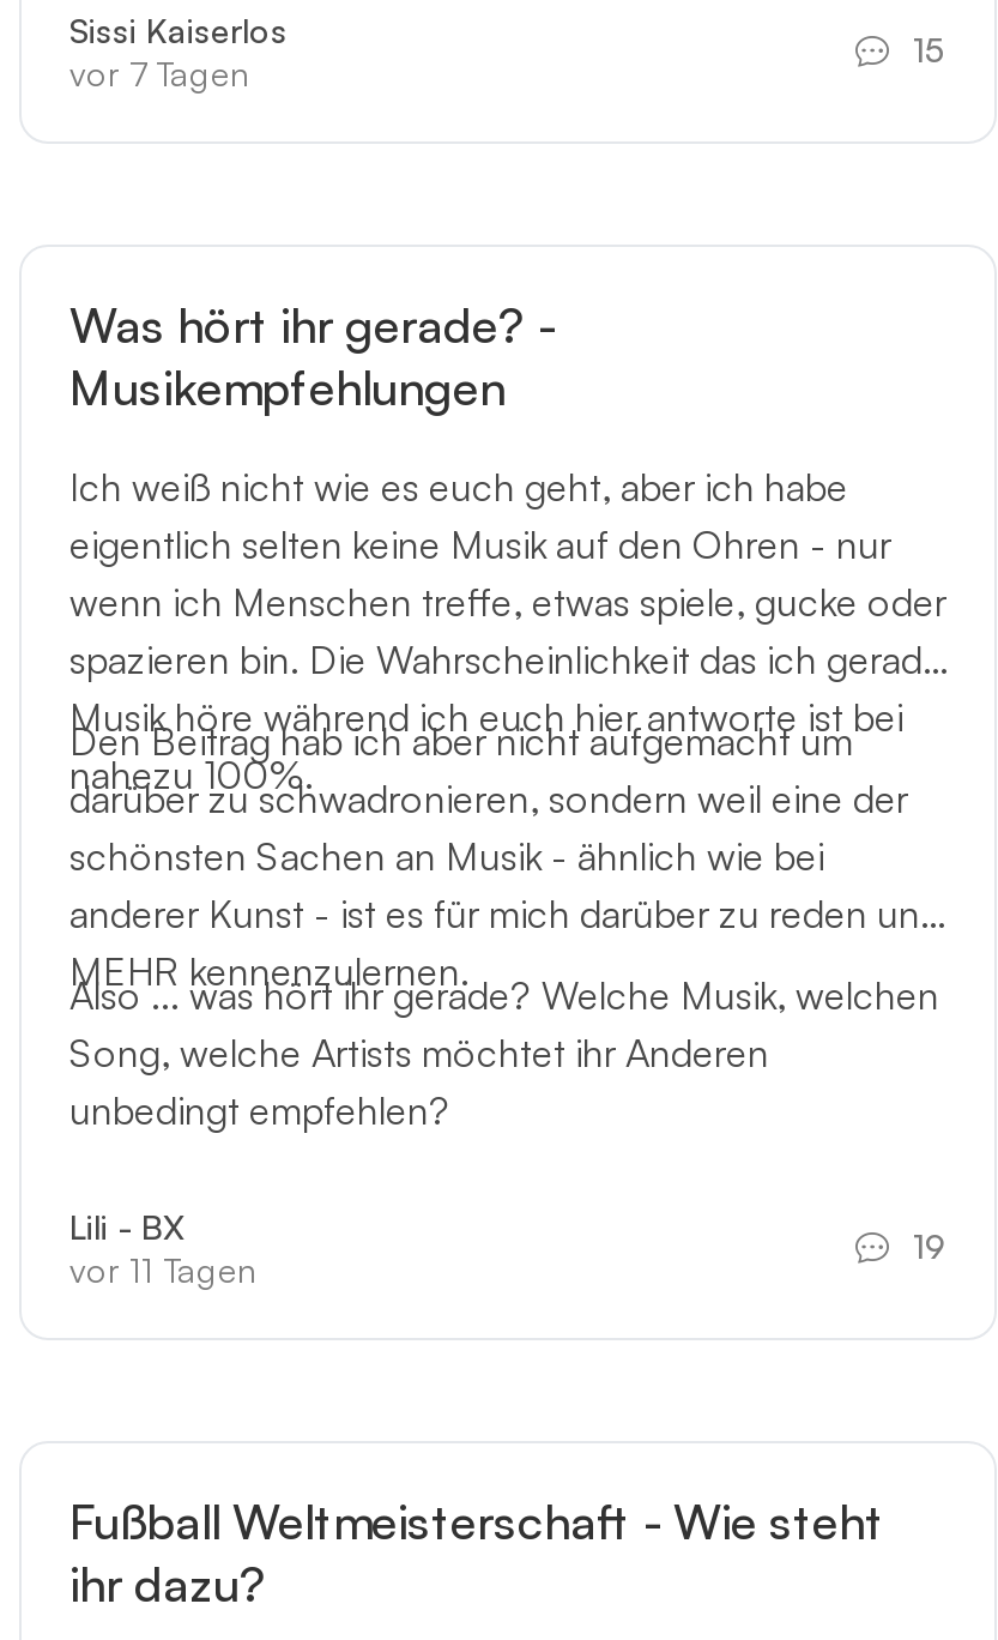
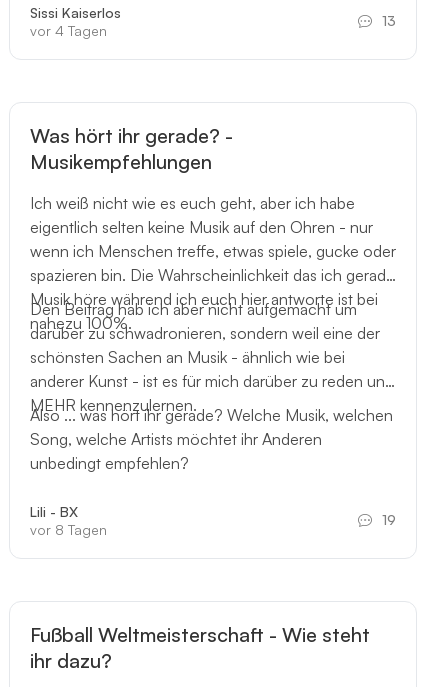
- 15
+ 13

- vor 7 Tagen
+ vor 4 Tagen

- vor 11 Tagen
+ vor 8 Tagen
